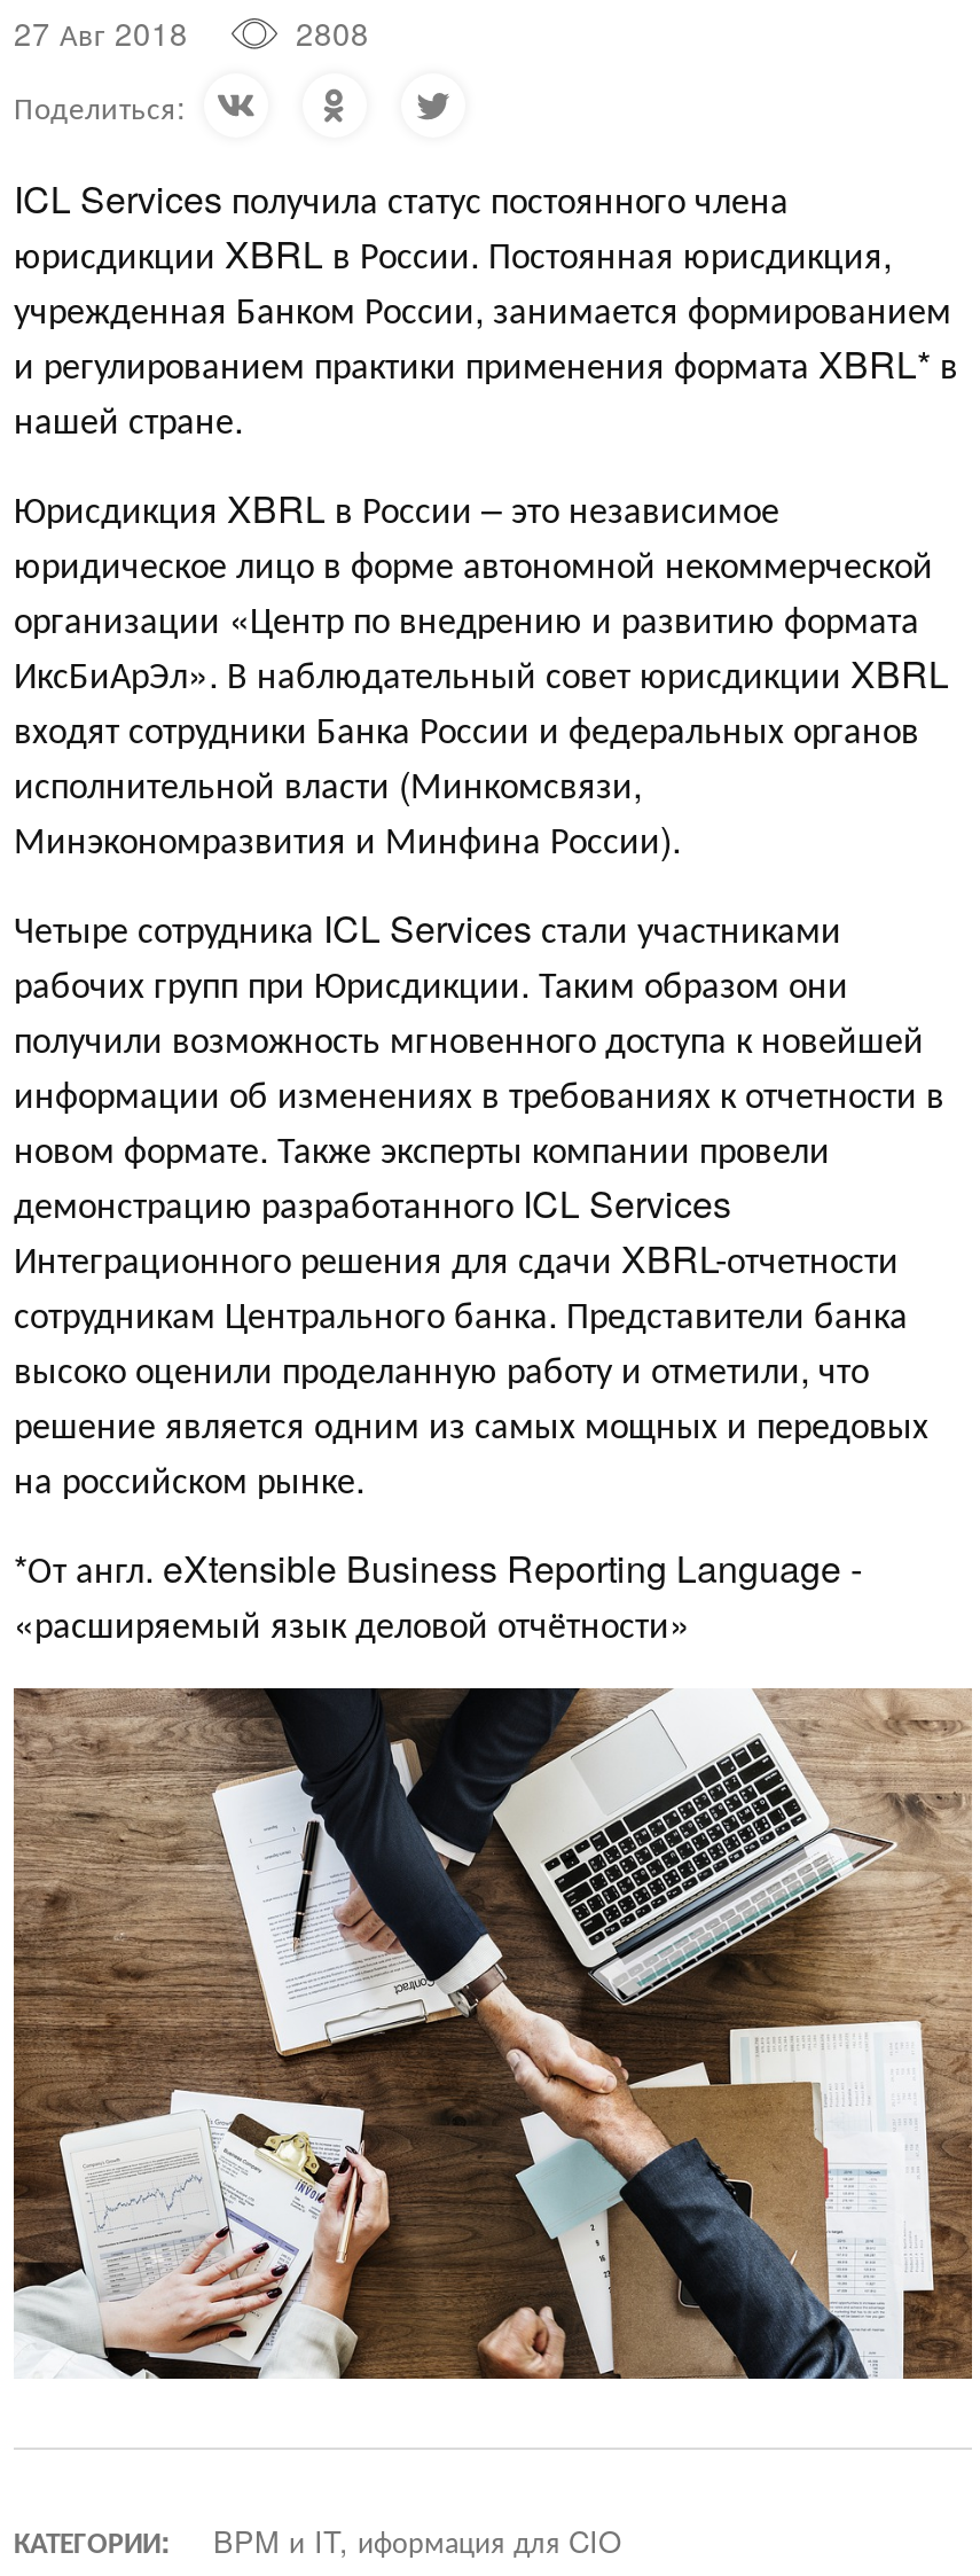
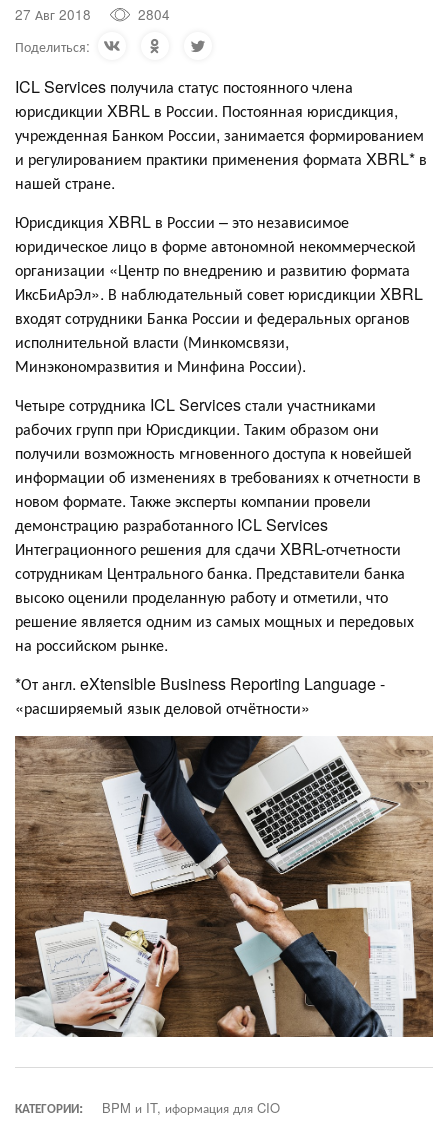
- 2808
+ 2804
